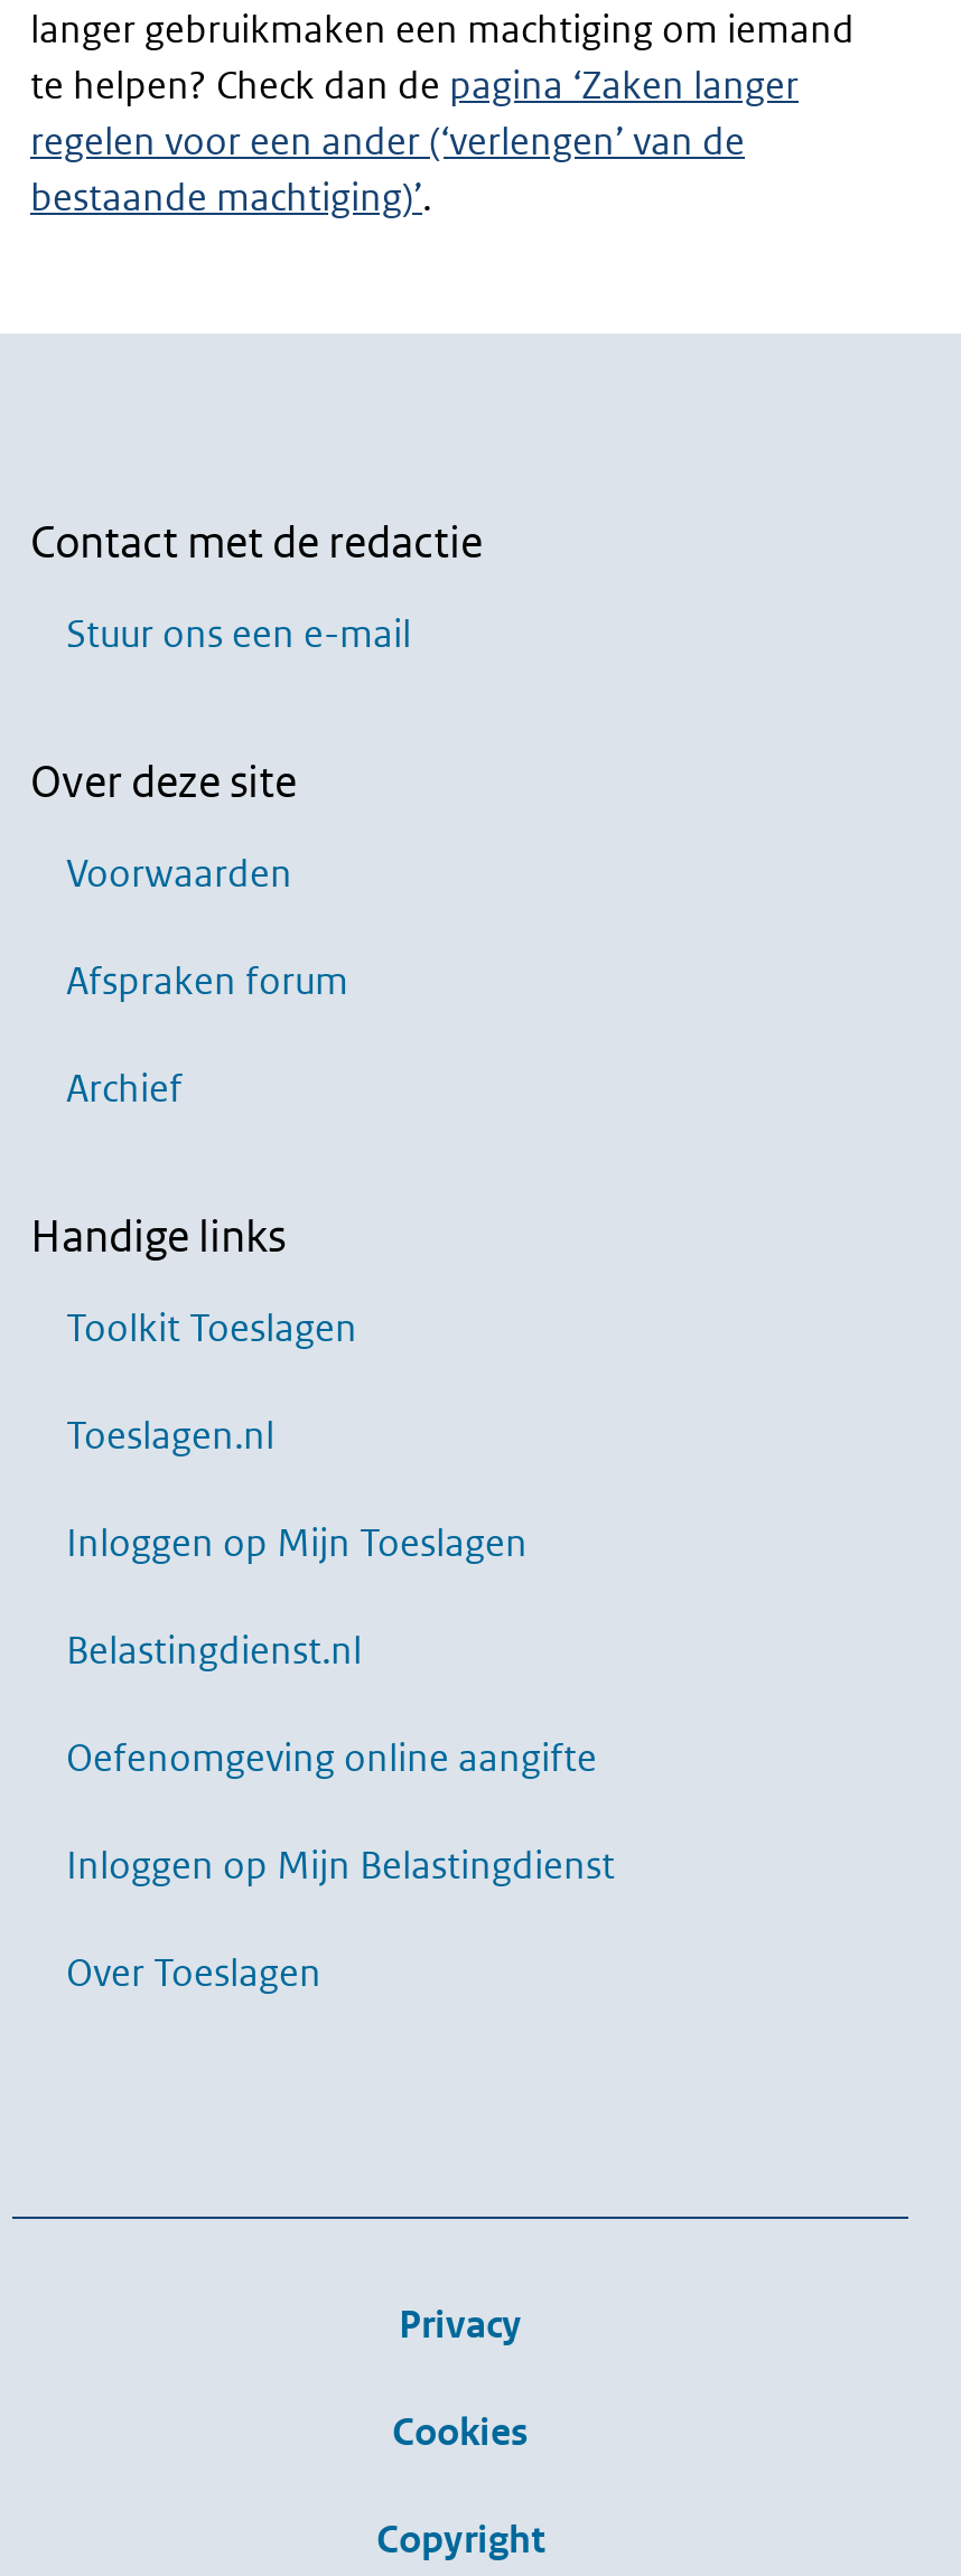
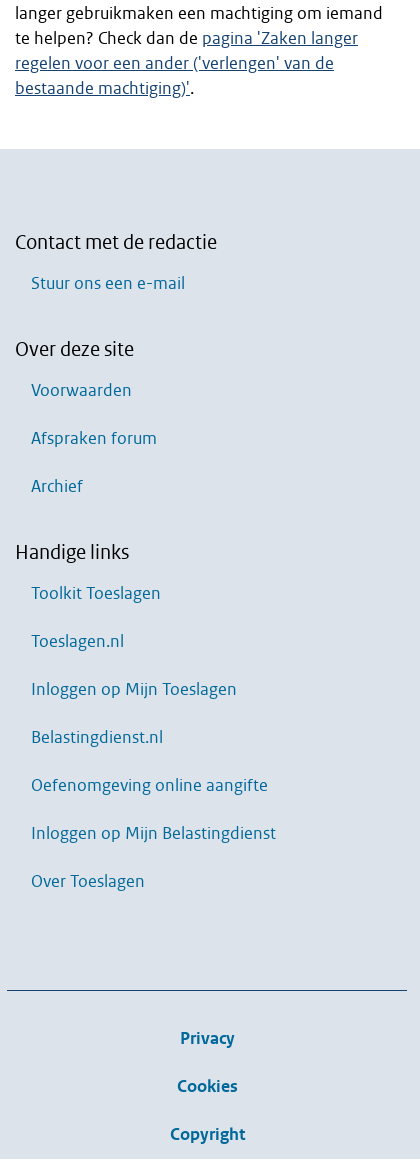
- te helpen? Check dan de pagina ‘Zaken langer
+ te helpen? Check dan de pagina 'Zaken langer

- regelen voor een ander (‘verlengen’ van de
+ regelen voor een ander ('verlengen' van de

- bestaande machtiging)’.
+ bestaande machtiging)'.
